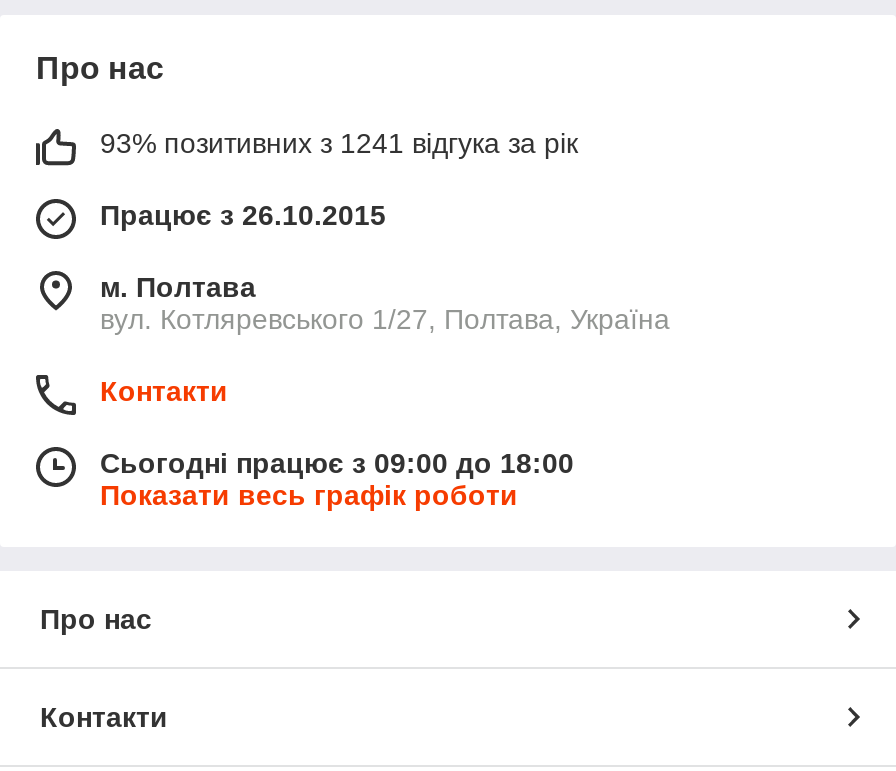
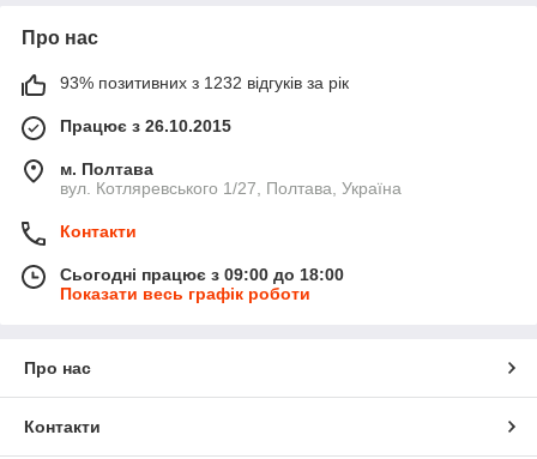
- 93% позитивних з 1241 відгука за рік
+ 93% позитивних з 1232 відгуків за рік
